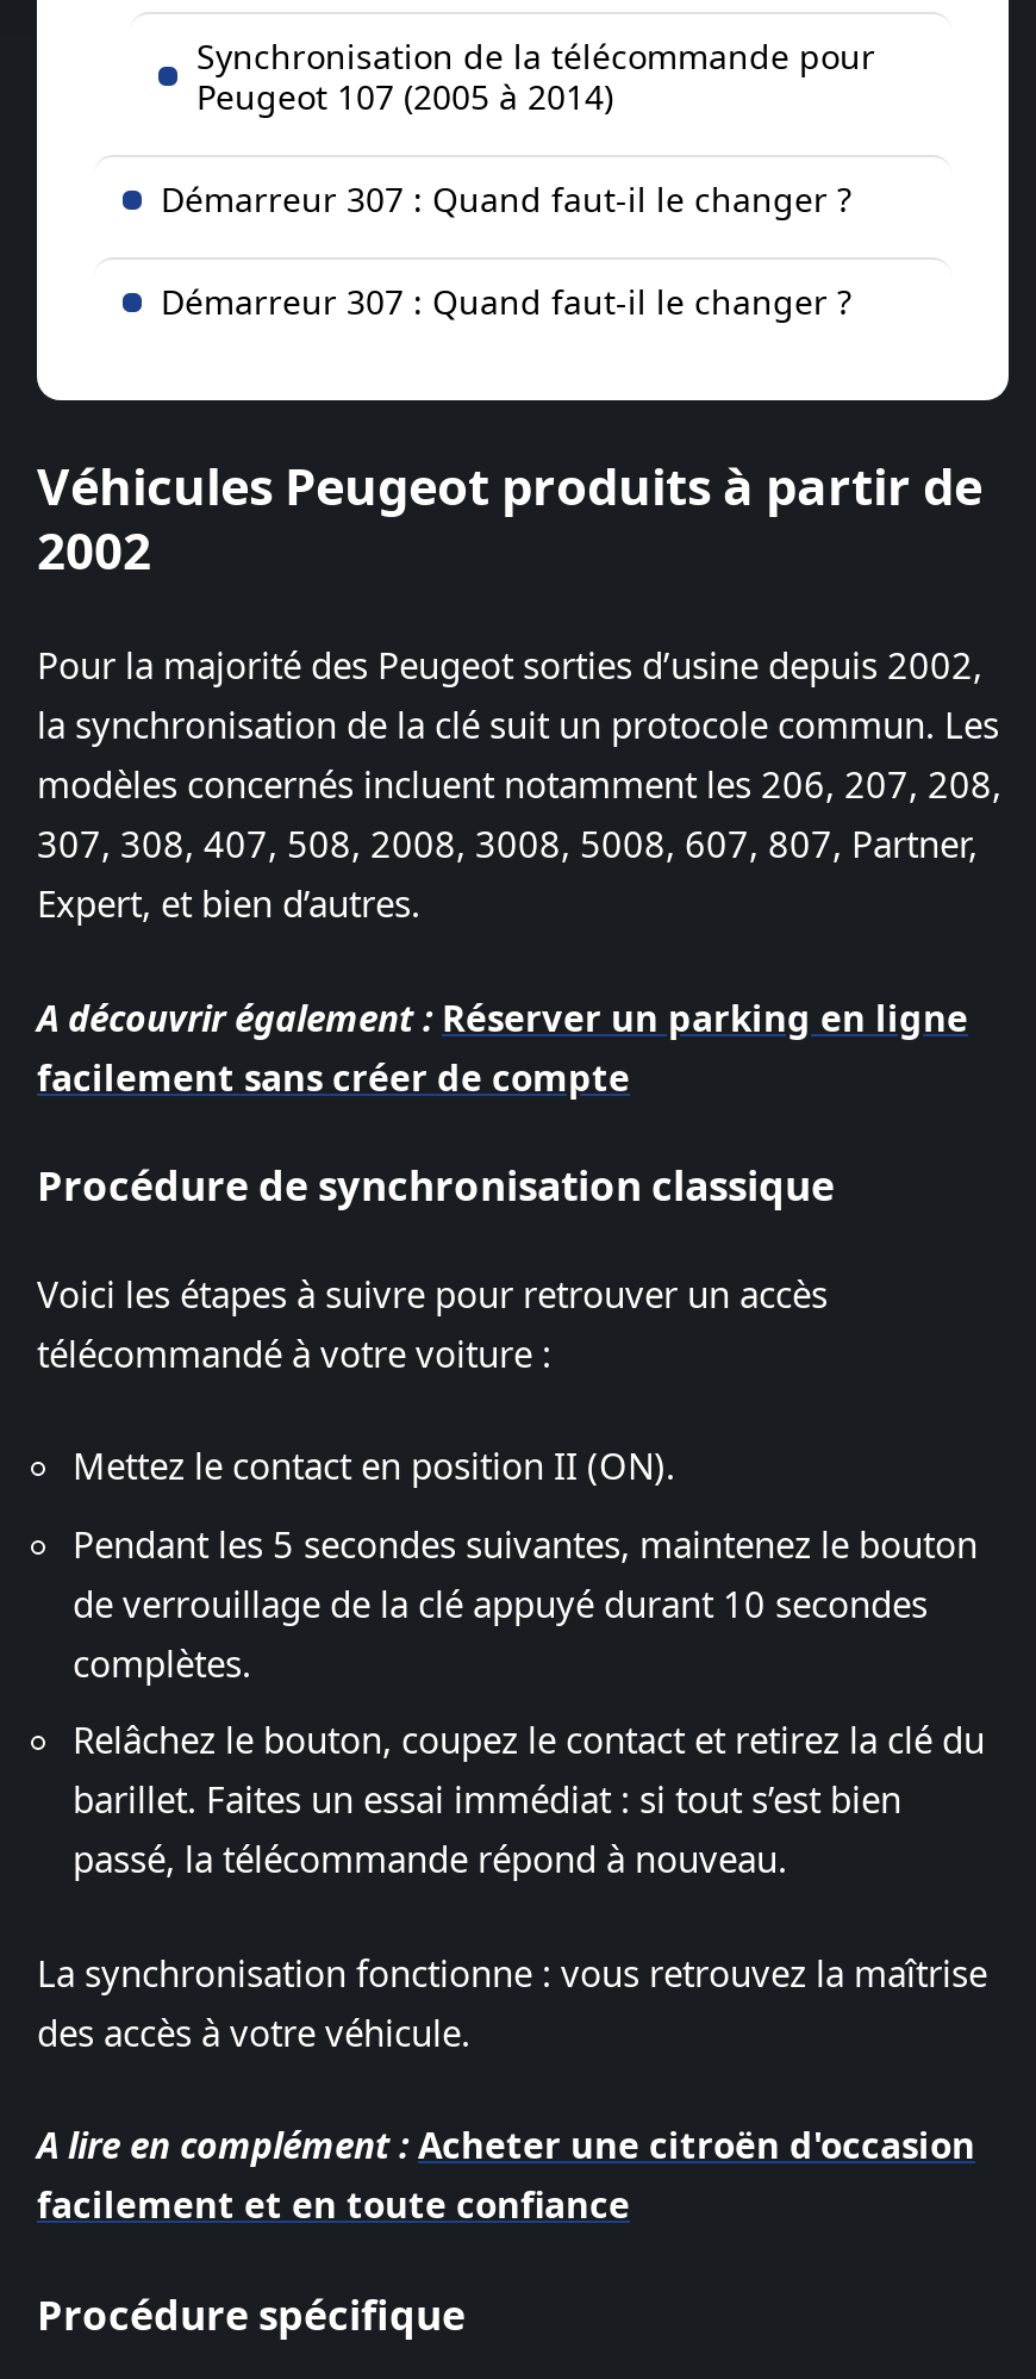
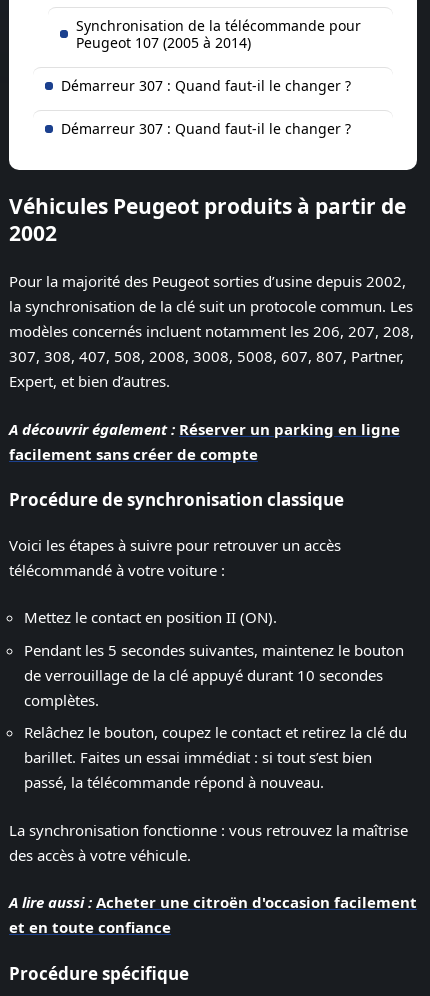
- A lire en complément : Acheter une citroën d'occasion
- facilement et en toute confiance
+ A lire aussi : Acheter une citroën d'occasion facilement
+ et en toute confiance
